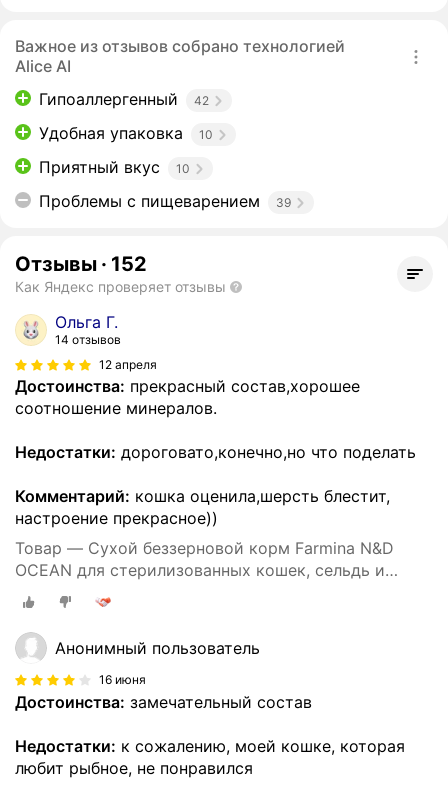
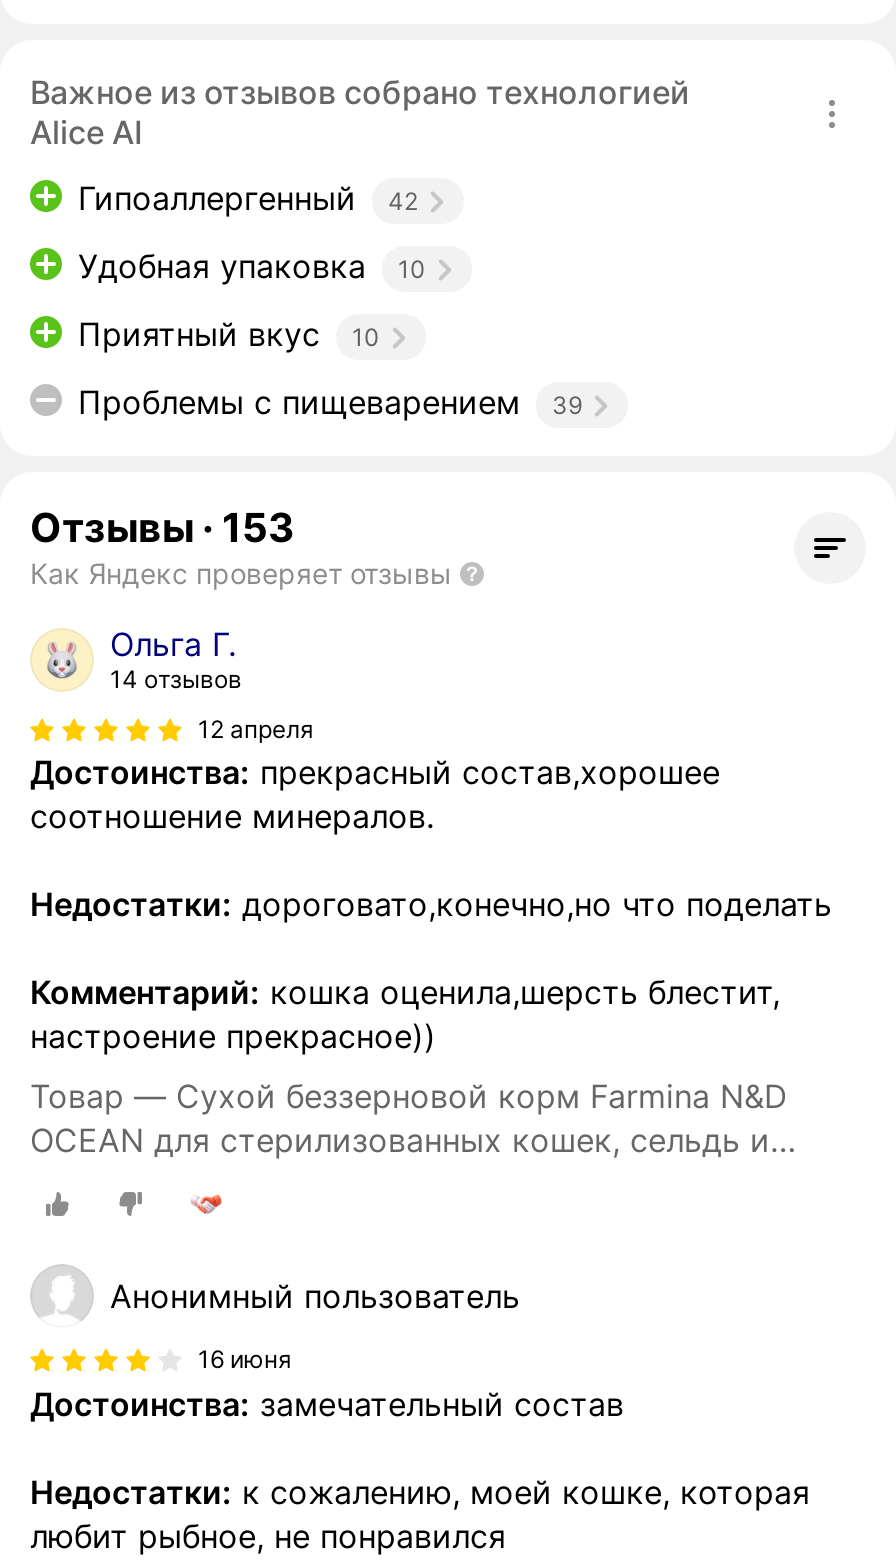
- Отзывы · 152
+ Отзывы · 153
